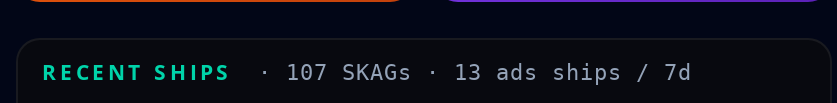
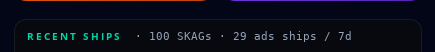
- · 107 SKAGs · 13 ads ships / 7d
+ · 100 SKAGs · 29 ads ships / 7d
